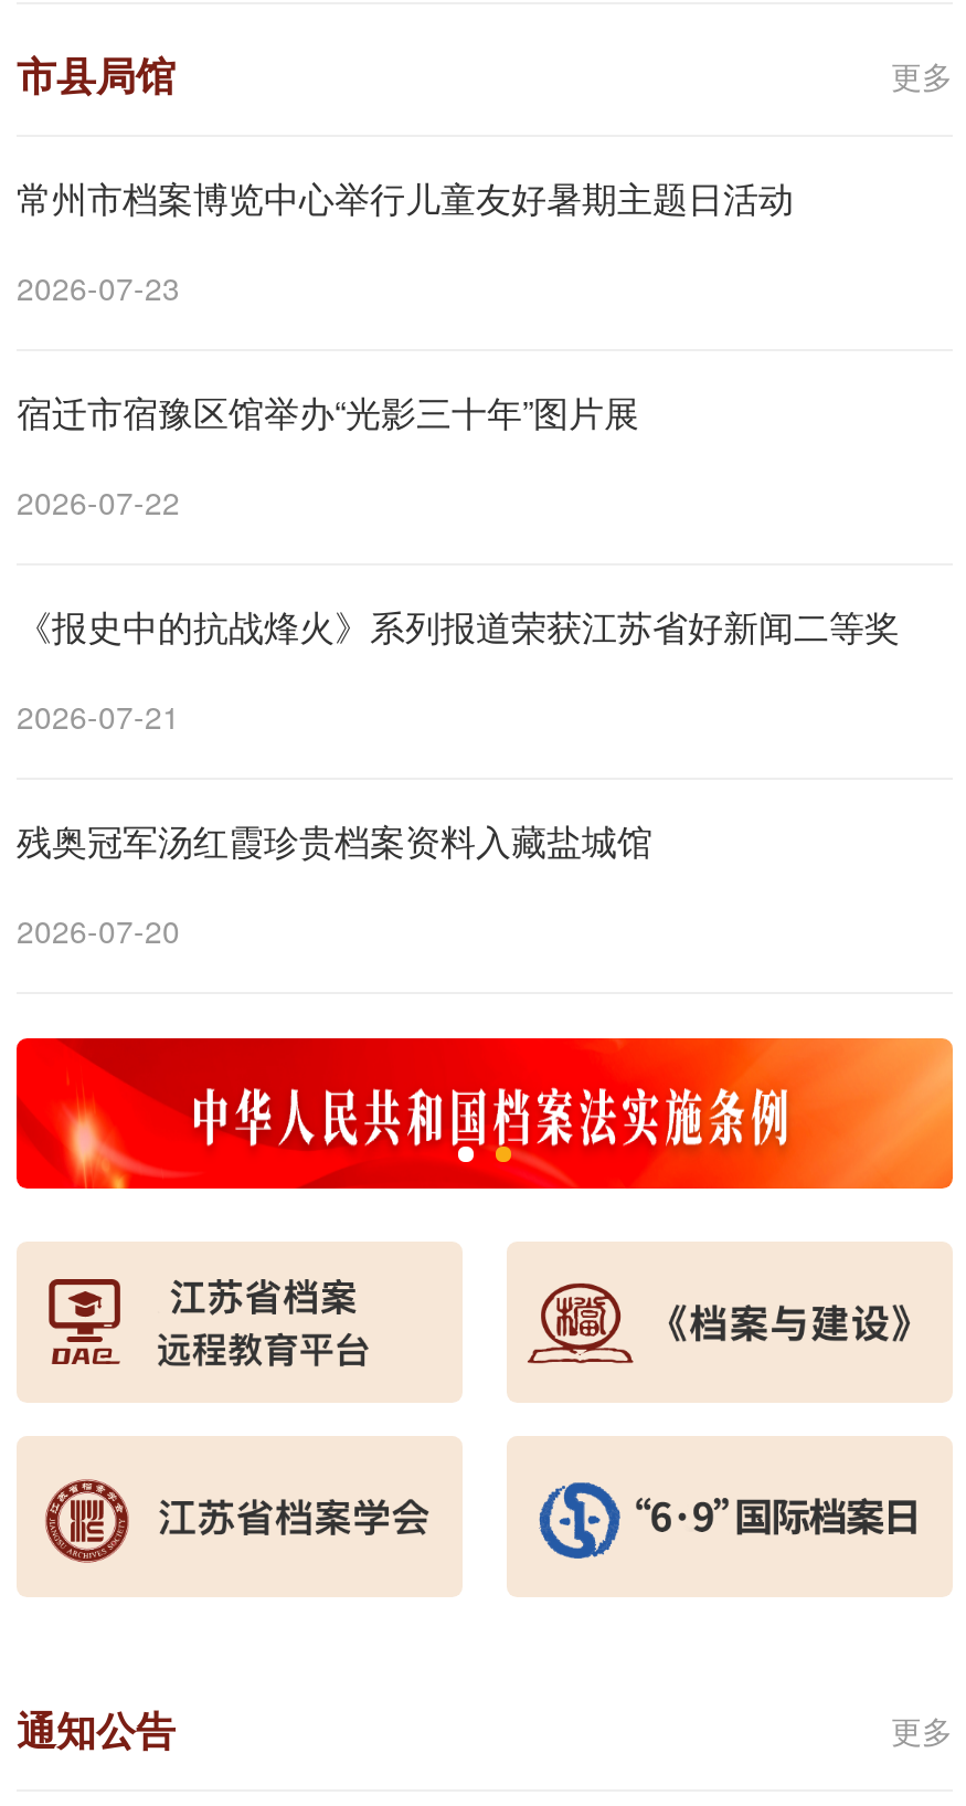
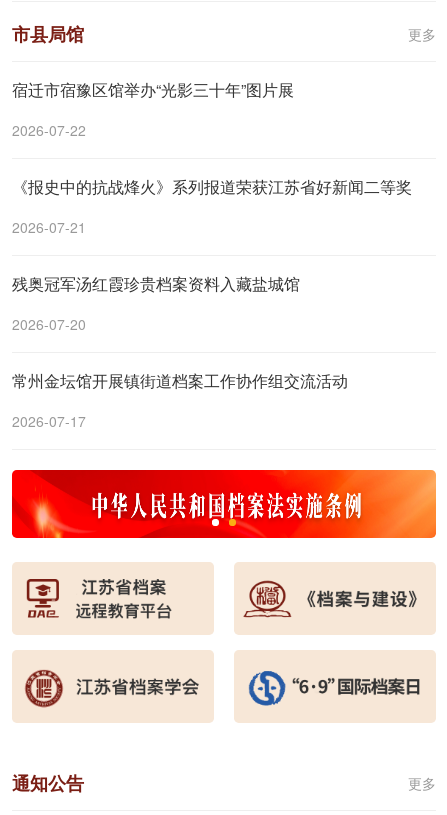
- 常州市档案博览中心举行儿童友好暑期主题日活动
- 2026-07-23

moved up: 宿迁市宿豫区馆举办“光影三十年”图片展 | 2026-07-22 | 《报史中的抗战烽火》系列报道荣获江苏省好新闻二等奖 | 2026-07-21 | 残奥冠军汤红霞珍贵档案资料入藏盐城馆 | 2026-07-20

+ 常州金坛馆开展镇街道档案工作协作组交流活动
+ 2026-07-17
